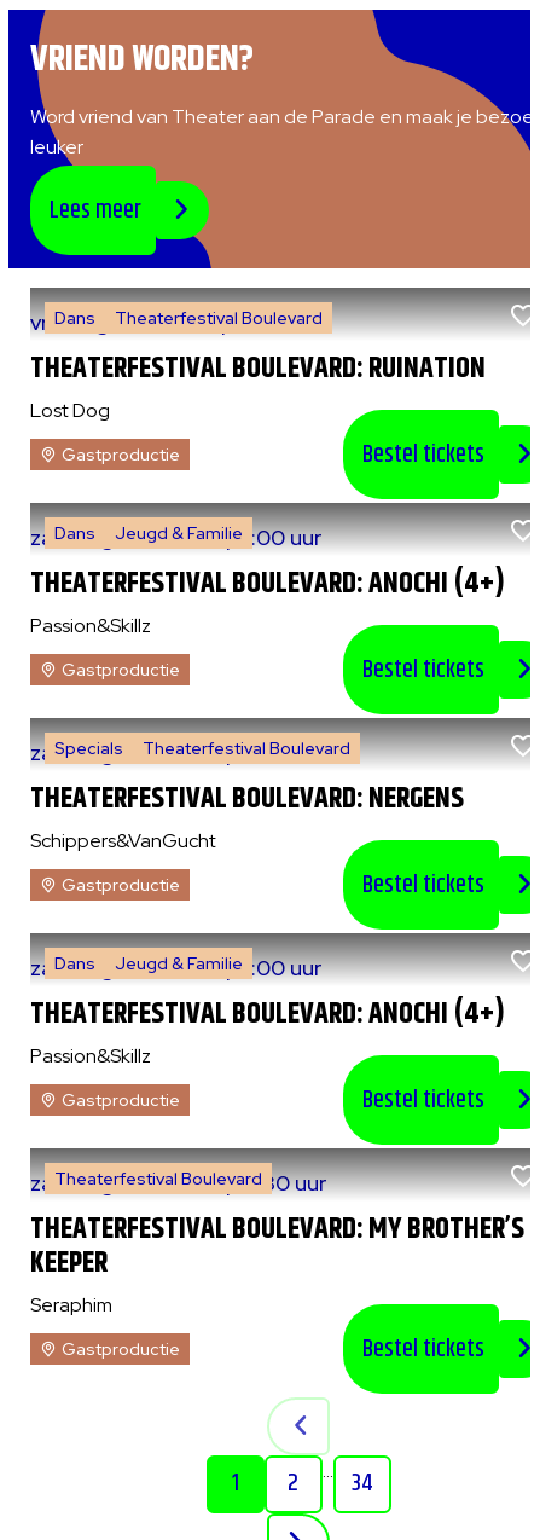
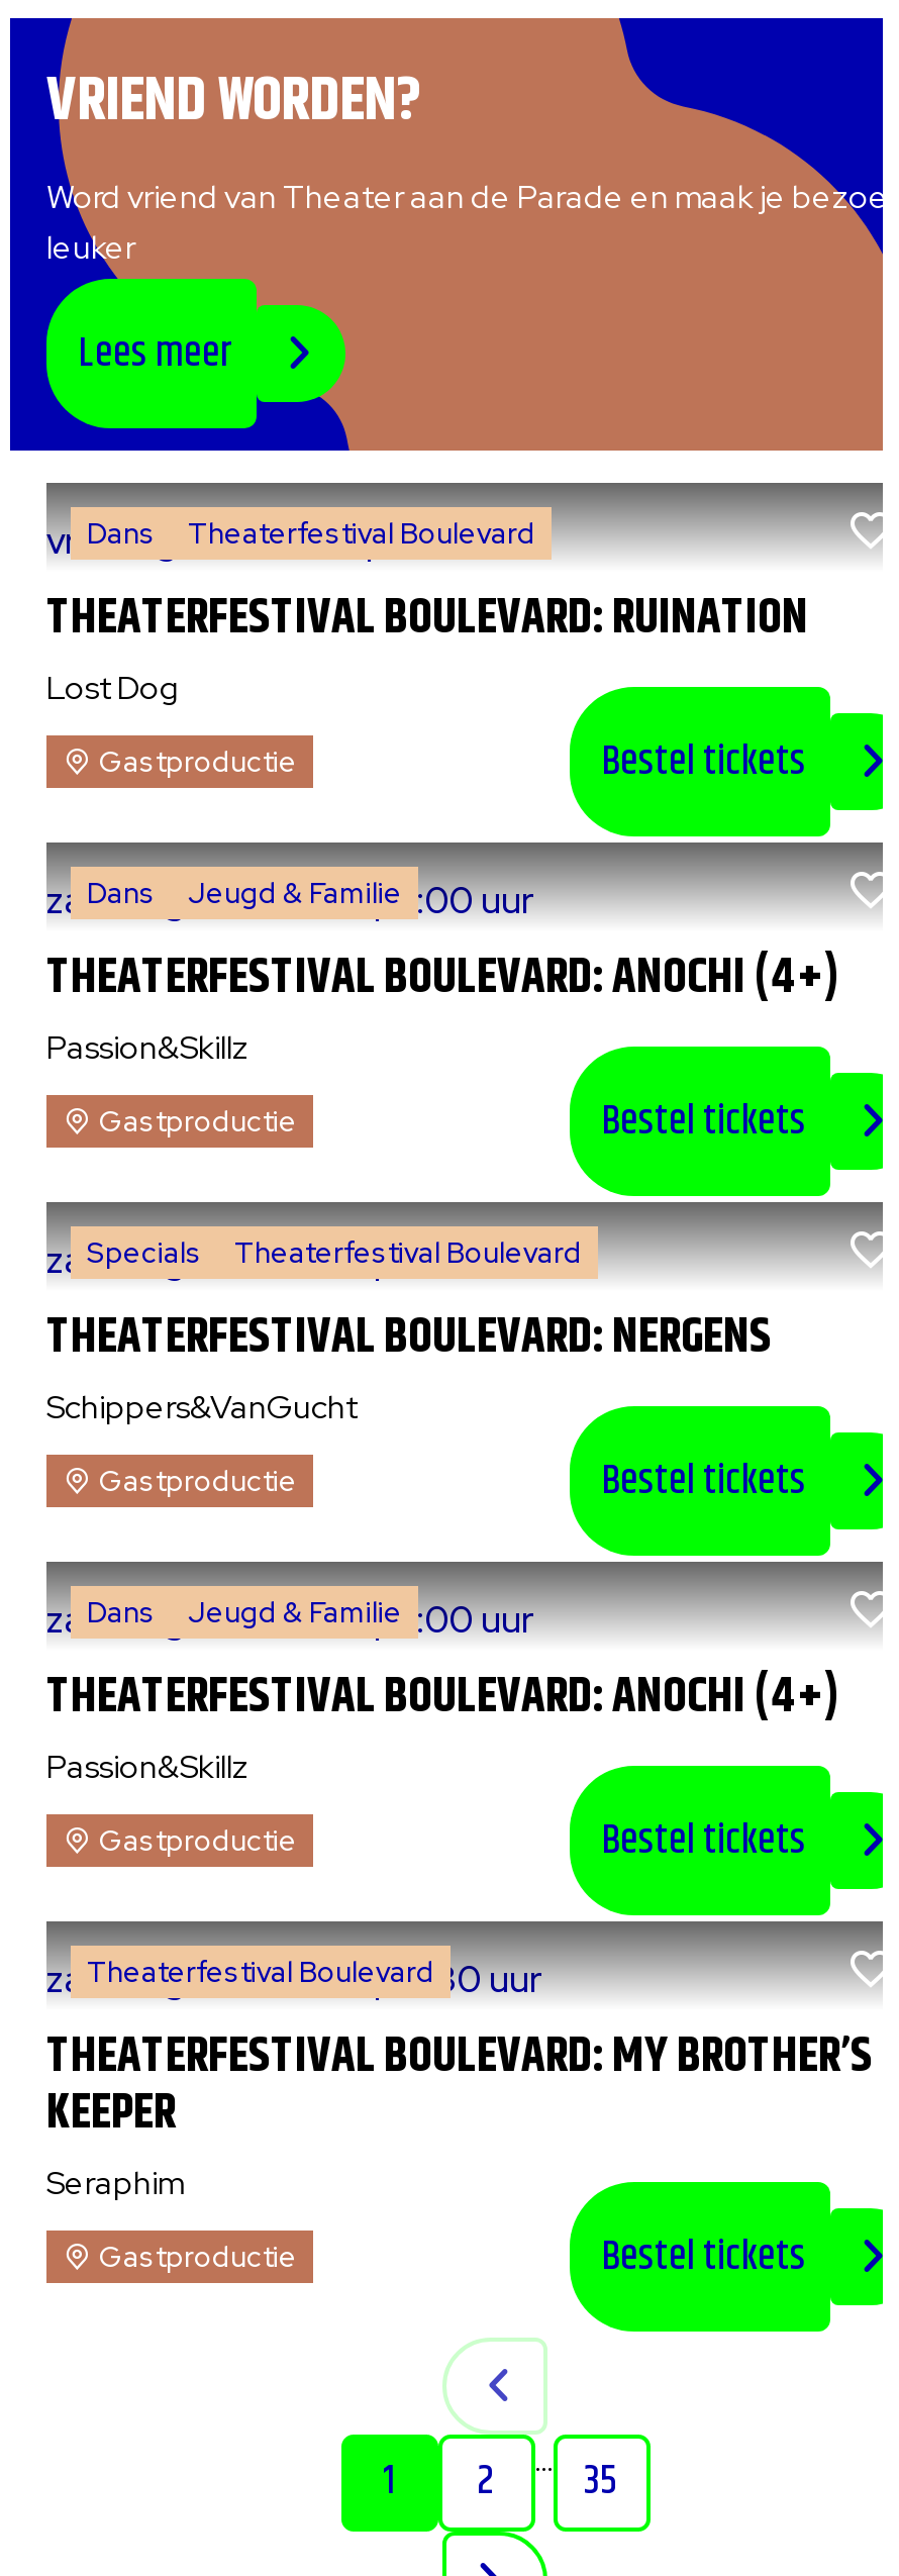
- 34
+ 35
